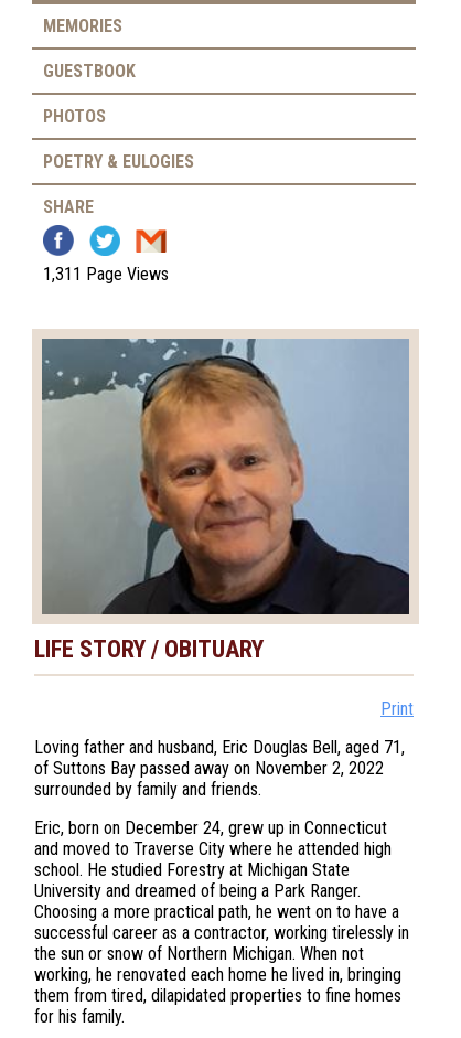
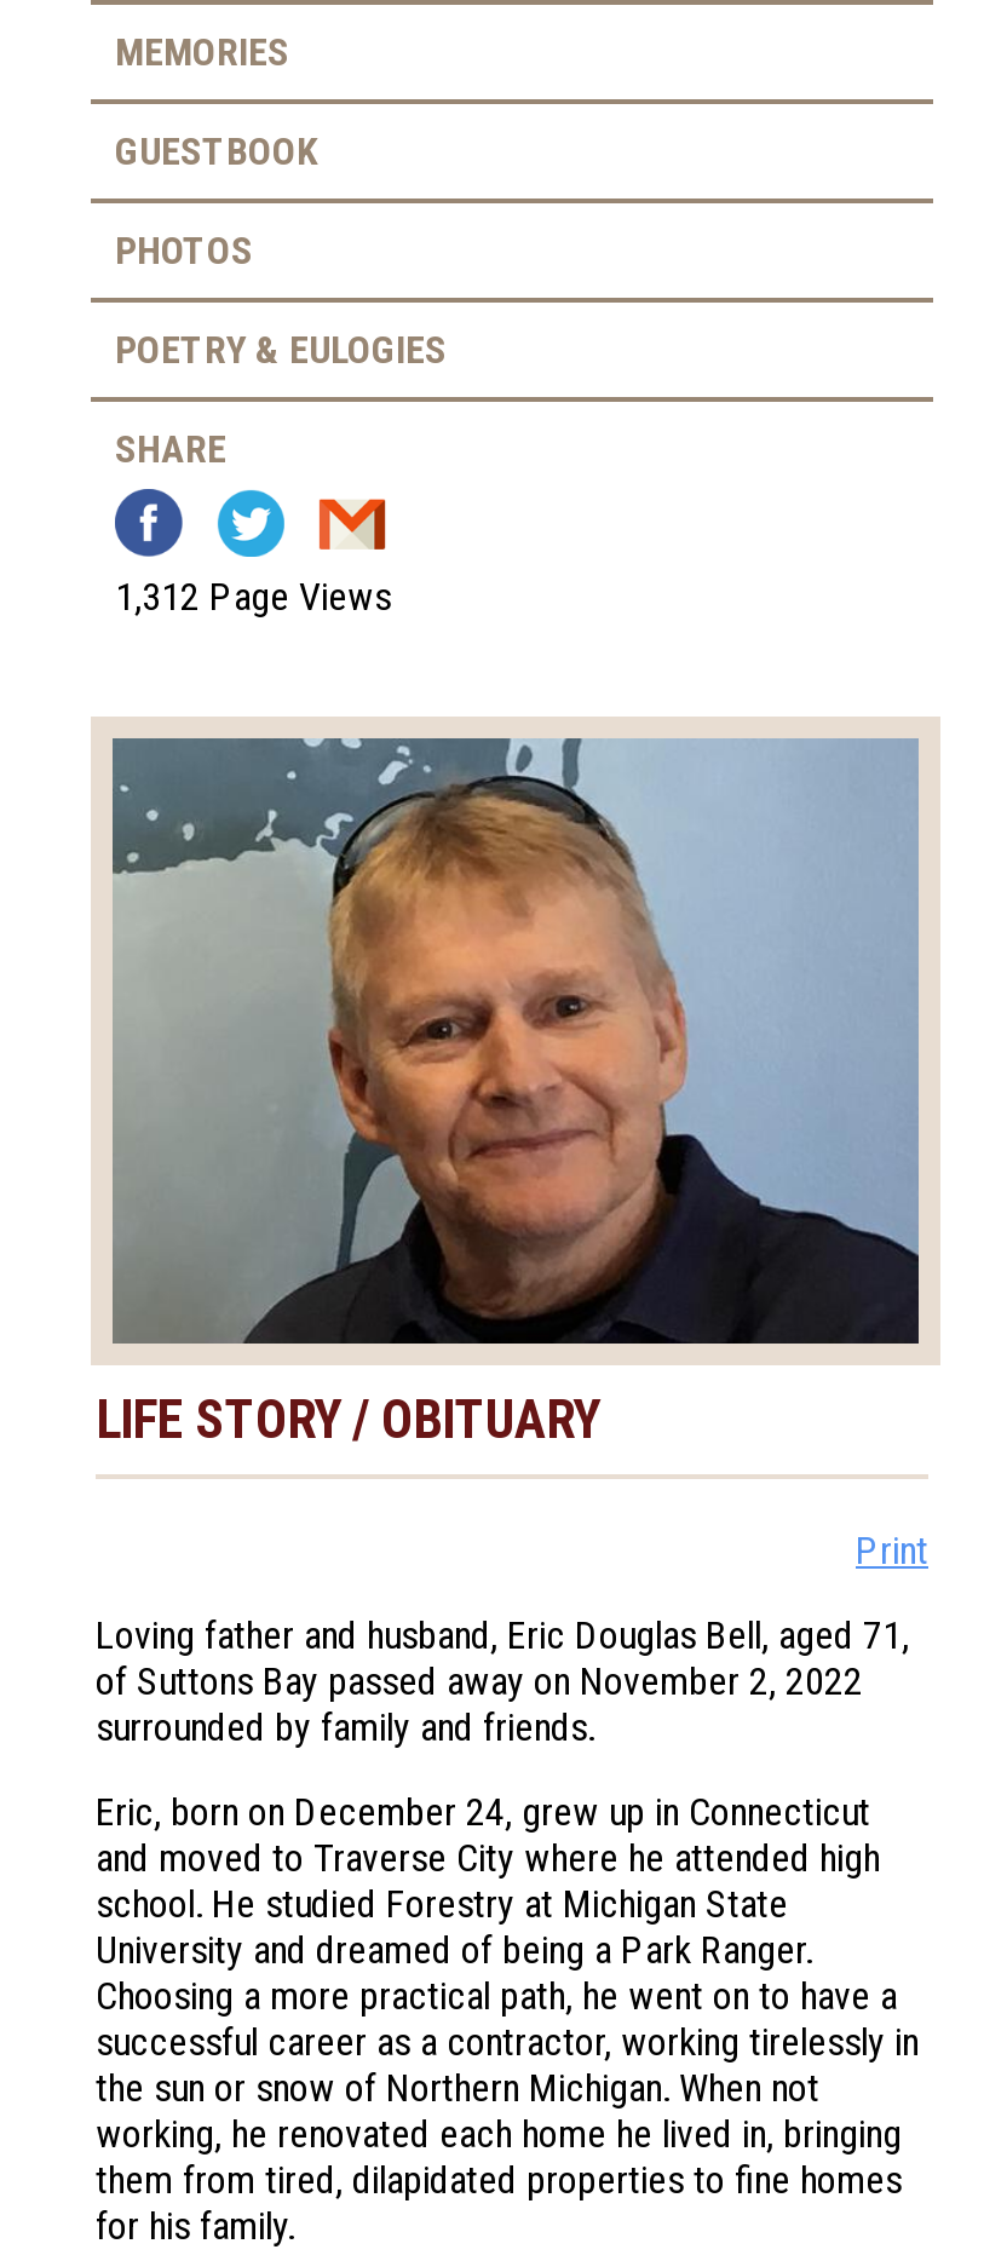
- 1,311 Page Views
+ 1,312 Page Views
